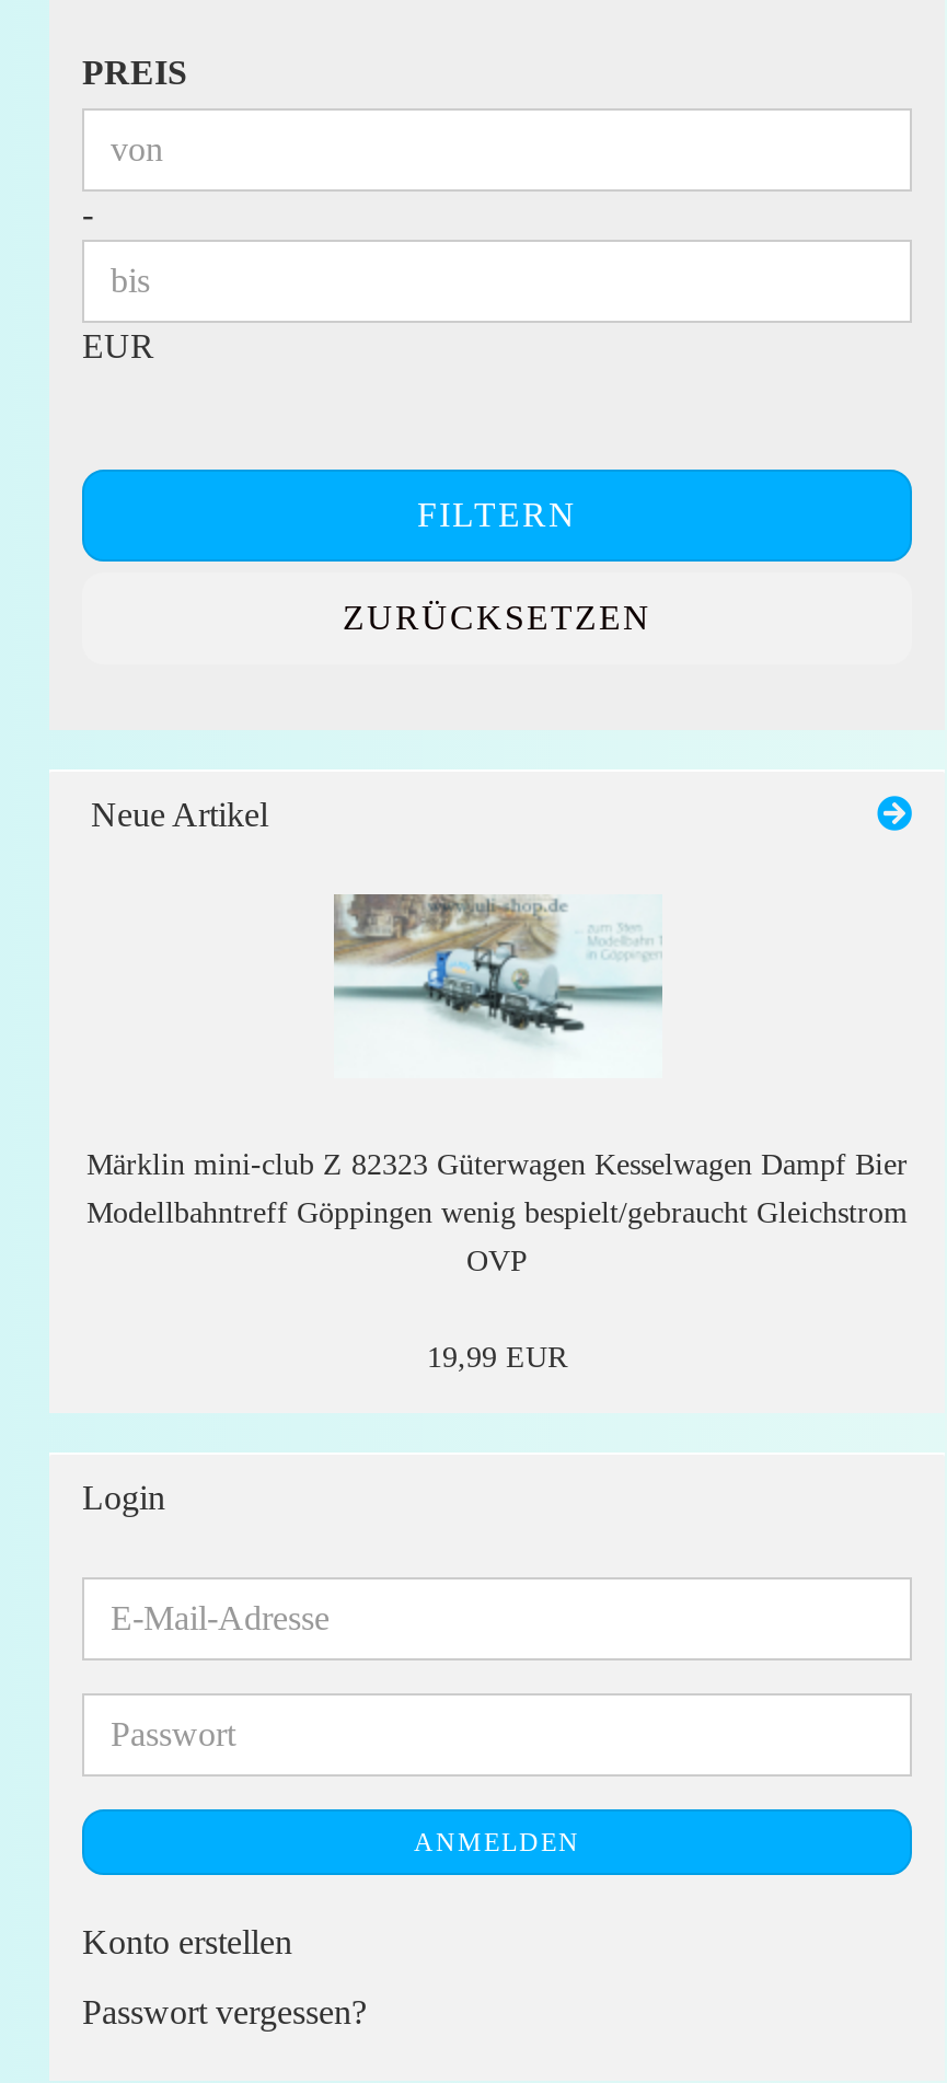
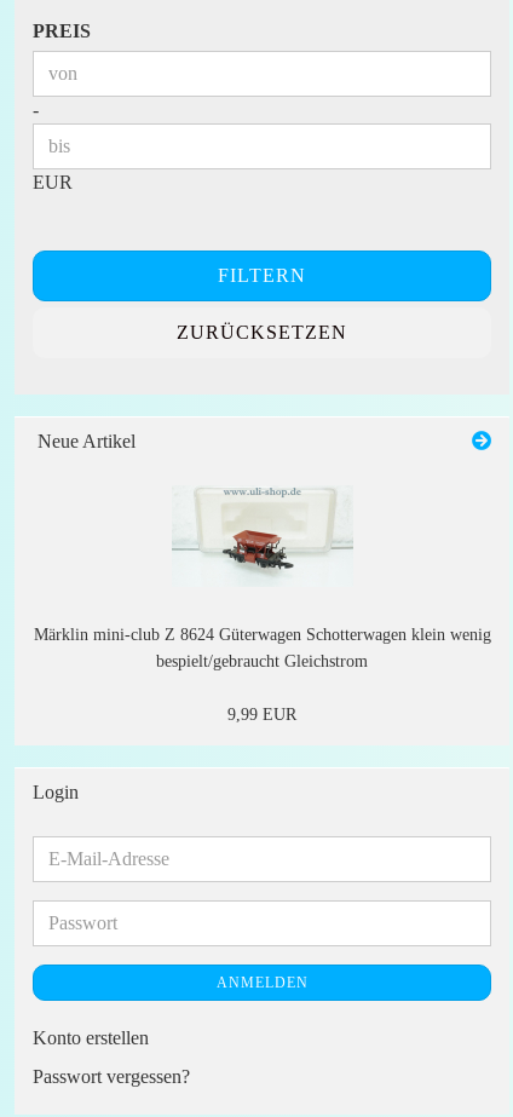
- [image]
+ [image]

- Märklin mini-club Z 82323 Güterwagen Kesselwagen Dampf Bier
- Modellbahntreff Göppingen wenig bespielt/gebraucht Gleichstrom
- OVP
- 19,99 EUR
+ Märklin mini-club Z 8624 Güterwagen Schotterwagen klein wenig
+ bespielt/gebraucht Gleichstrom
+ 9,99 EUR
